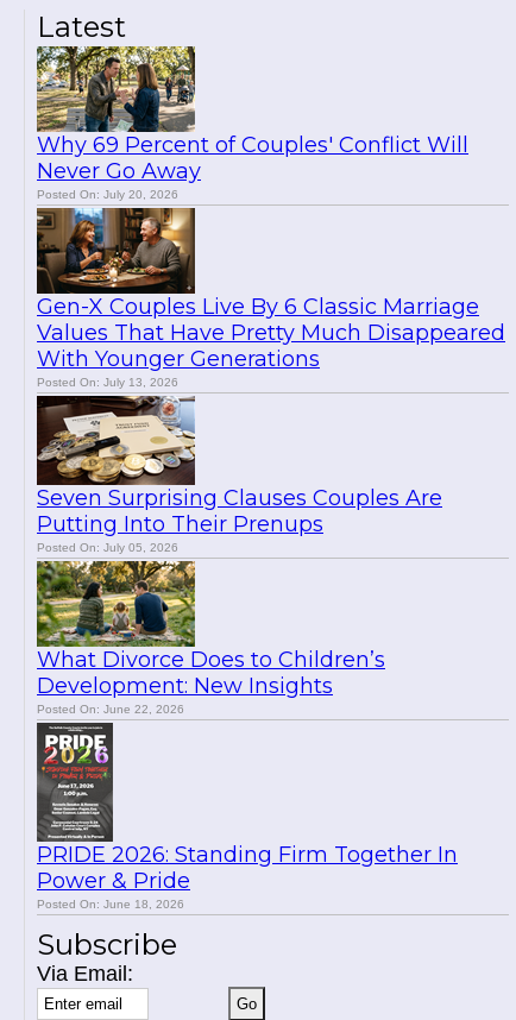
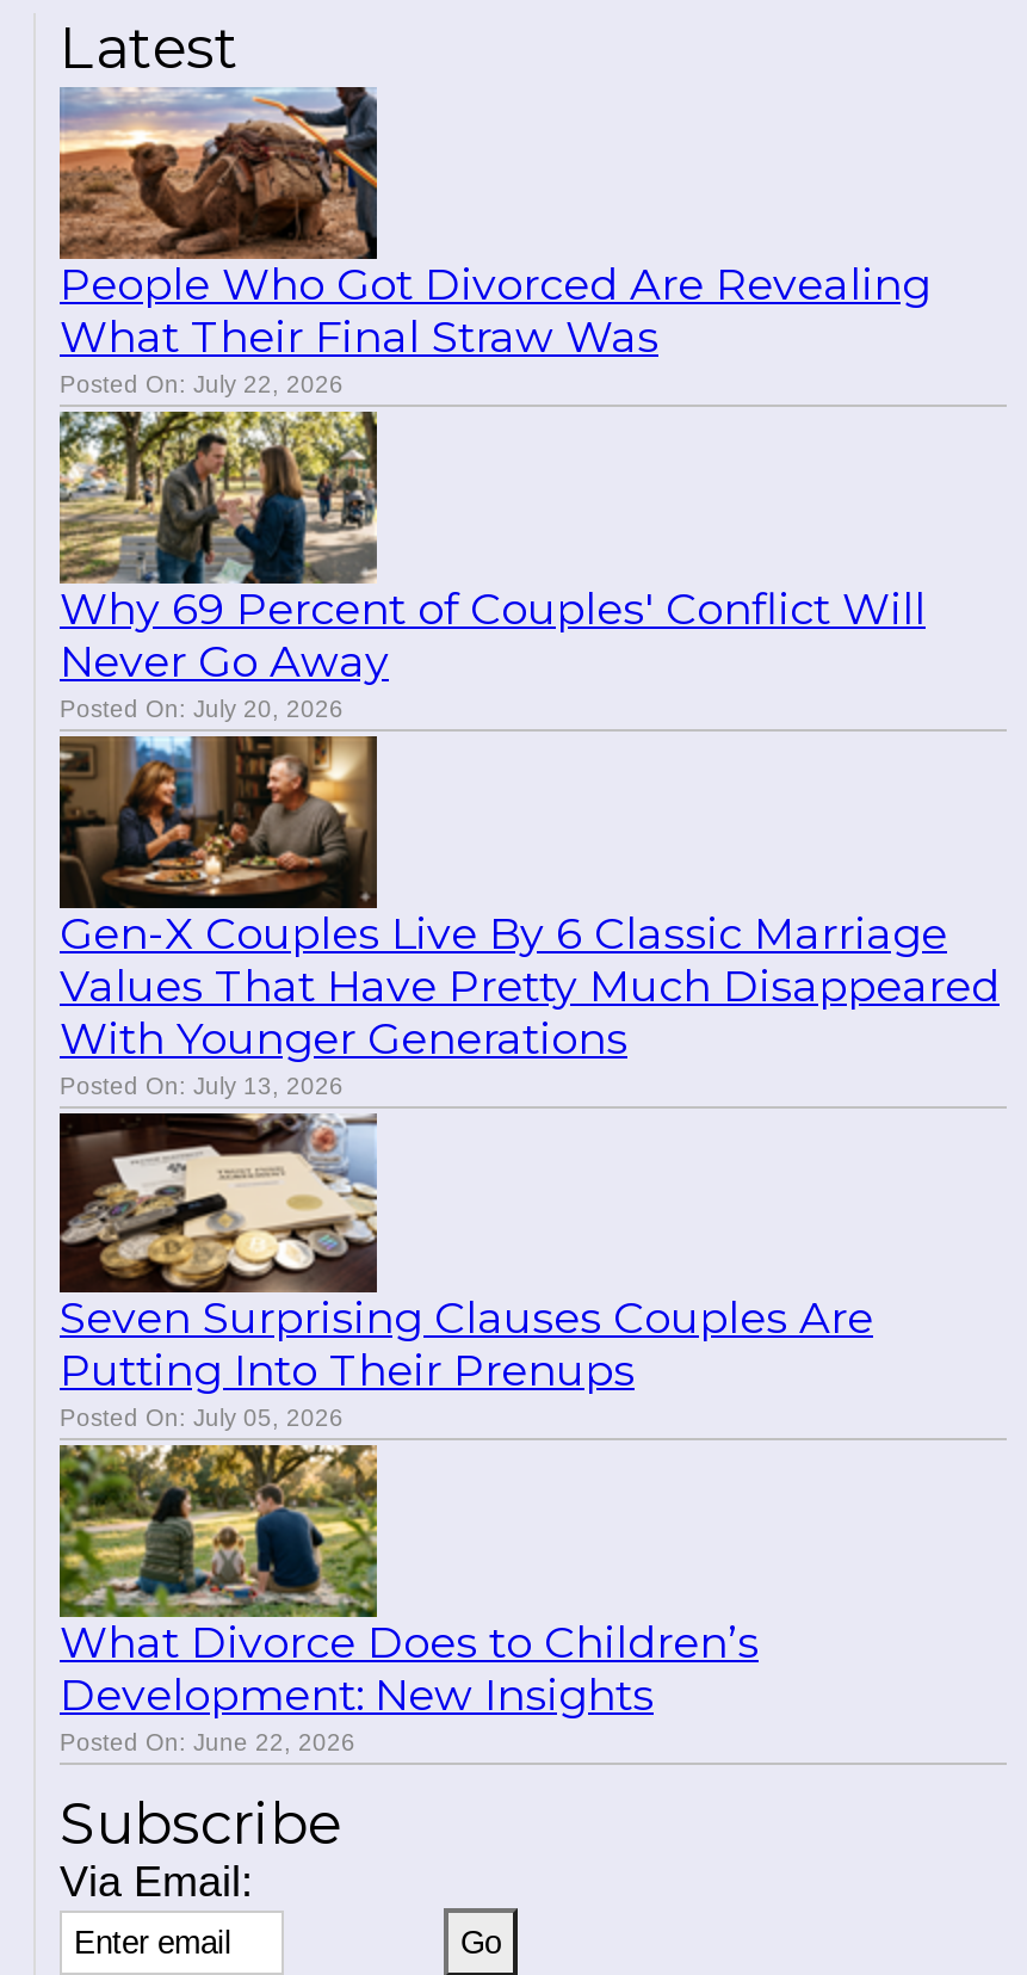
moved down: [image] | Why 69 Percent of Couples' Conflict Will | Never Go Away | ... | Development: New Insights | Posted On: June 22, 2026

+ [image]
+ People Who Got Divorced Are Revealing
+ What Their Final Straw Was
+ Posted On: July 22, 2026

- [image]
- PRIDE 2026: Standing Firm Together In
- Power & Pride
- Posted On: June 18, 2026
